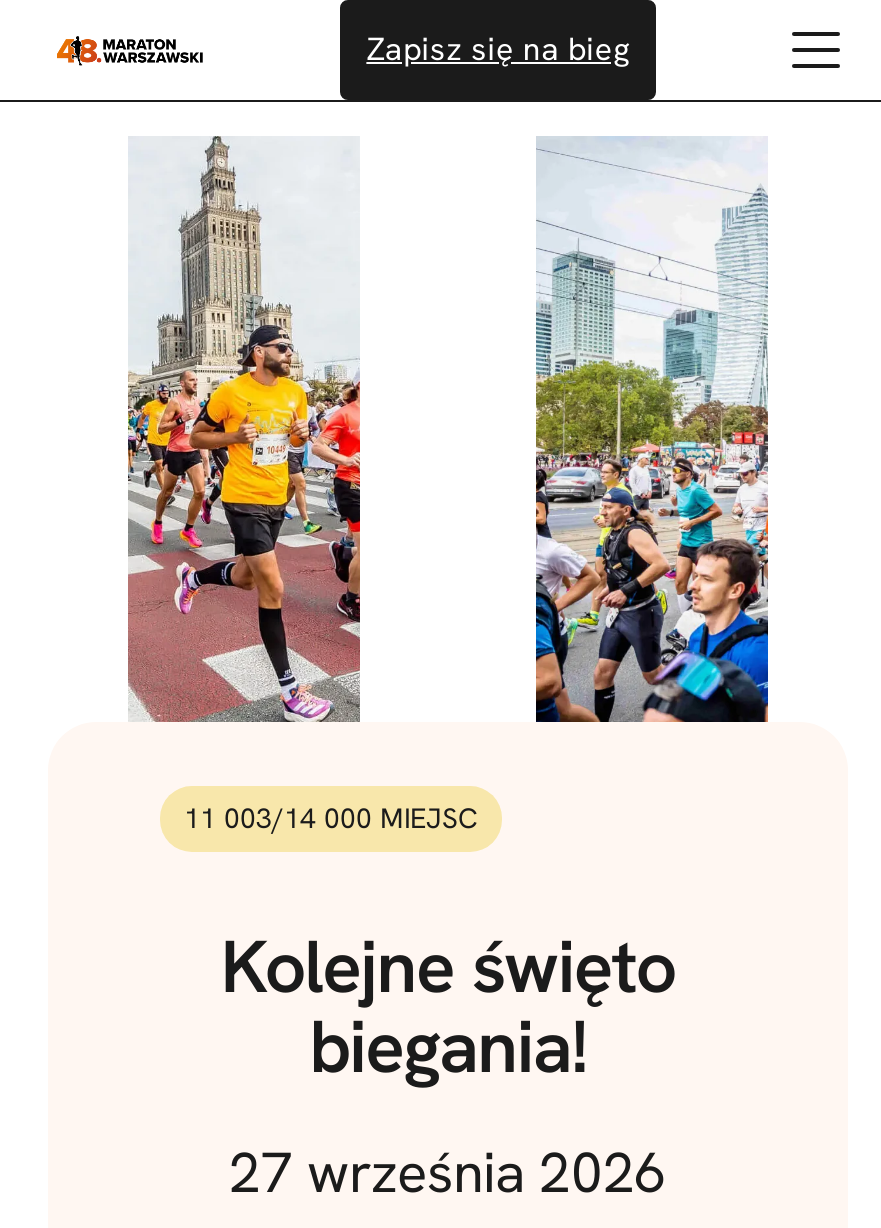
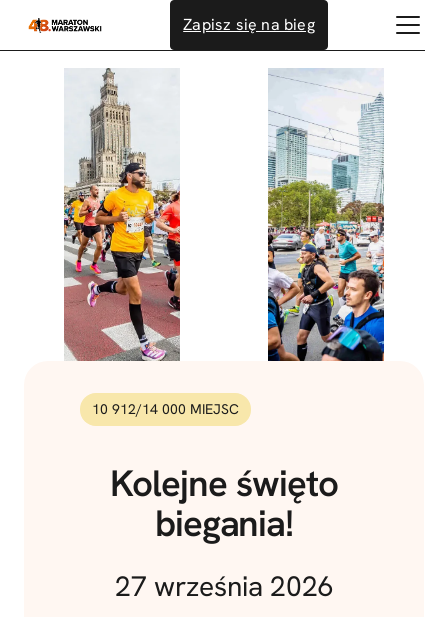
- 11 003/14 000 MIEJSC
+ 10 912/14 000 MIEJSC
